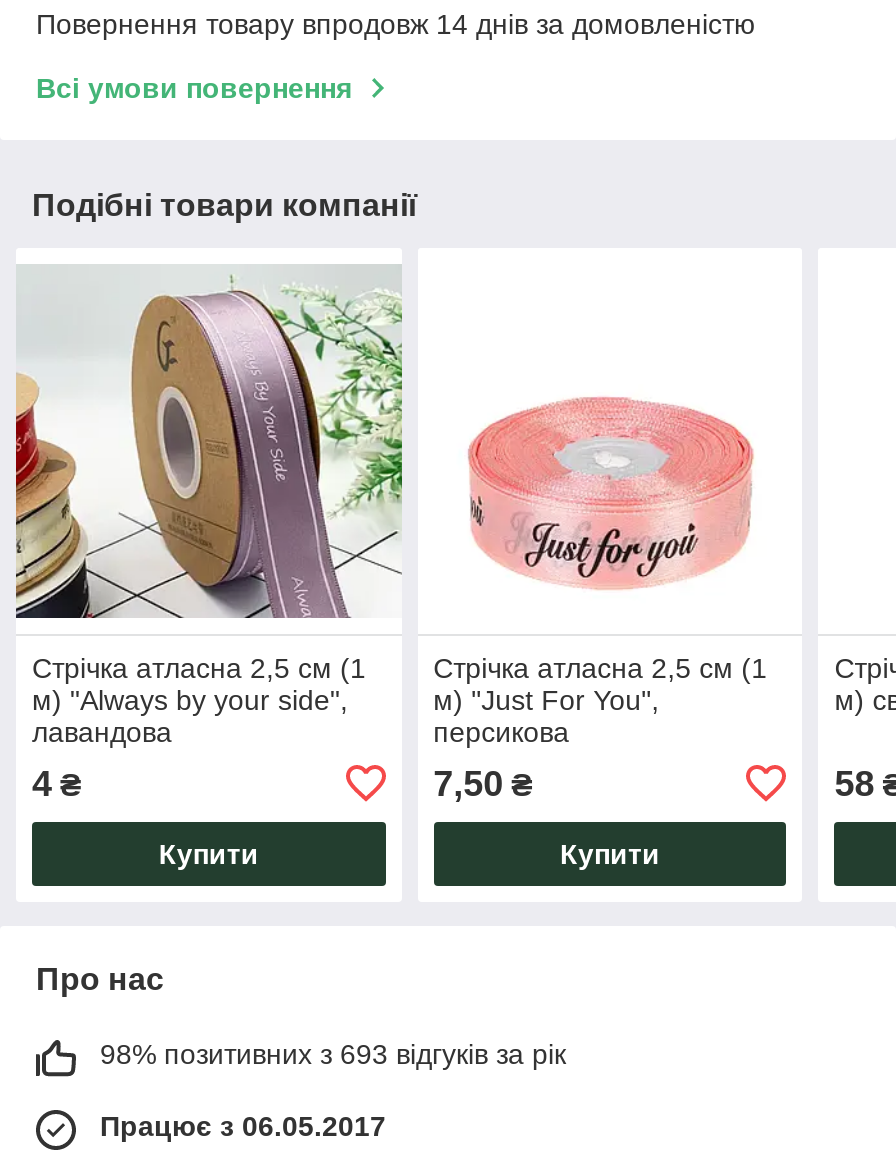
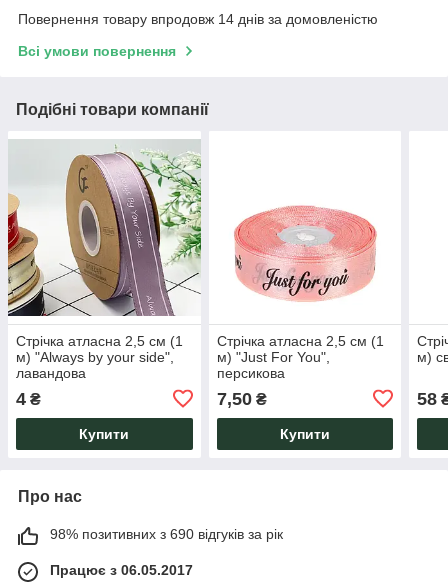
- 98% позитивних з 693 відгуків за рік
+ 98% позитивних з 690 відгуків за рік
